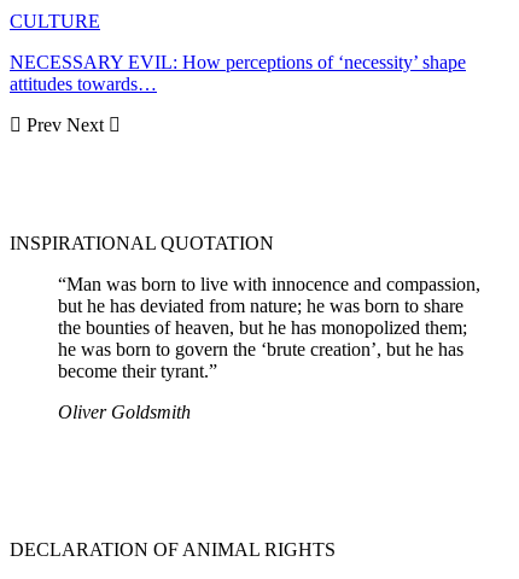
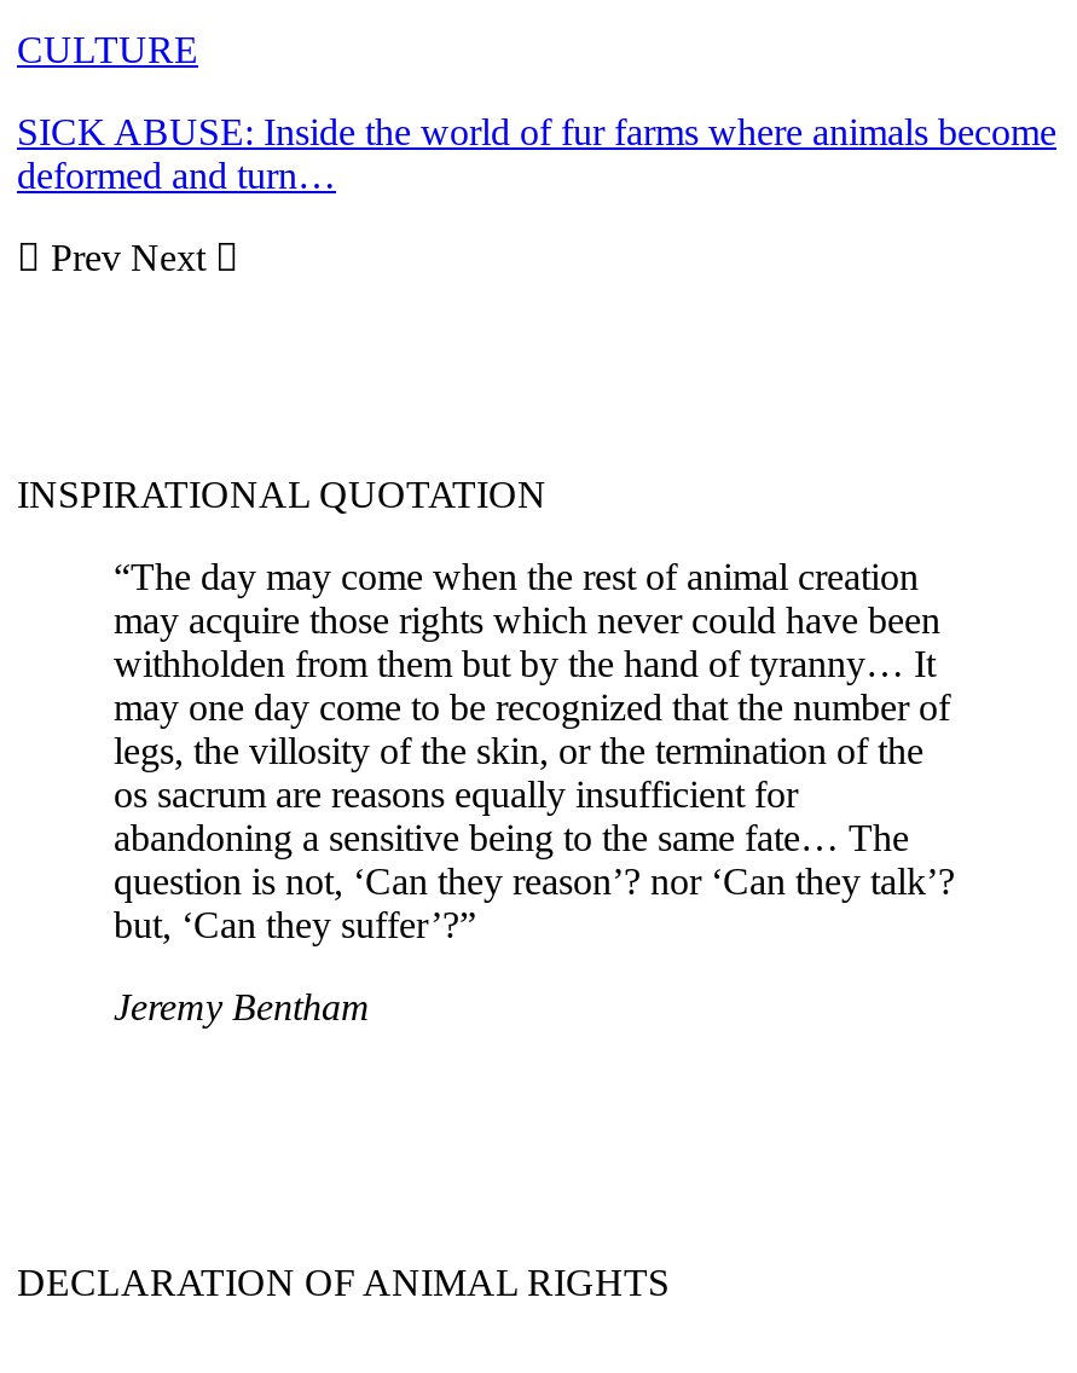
- NECESSARY EVIL: How perceptions of ‘necessity’ shape
- attitudes towards…
+ SICK ABUSE: Inside the world of fur farms where animals become
+ deformed and turn…

- “Man was born to live with innocence and compassion,
- but he has deviated from nature; he was born to share
- the bounties of heaven, but he has monopolized them;
- he was born to govern the ‘brute creation’, but he has
- become their tyrant.”
+ “The day may come when the rest of animal creation
+ may acquire those rights which never could have been
+ withholden from them but by the hand of tyranny… It
+ may one day come to be recognized that the number of
+ legs, the villosity of the skin, or the termination of the
+ os sacrum are reasons equally insufficient for
+ abandoning a sensitive being to the same fate… The
+ question is not, ‘Can they reason’? nor ‘Can they talk’?
+ but, ‘Can they suffer’?”

- Oliver Goldsmith
+ Jeremy Bentham
